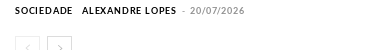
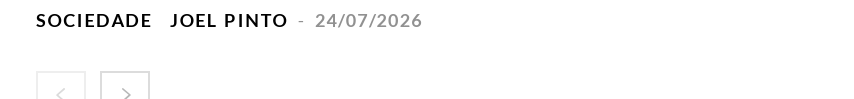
- ALEXANDRE LOPES - 20/07/2026
+ JOEL PINTO - 24/07/2026
